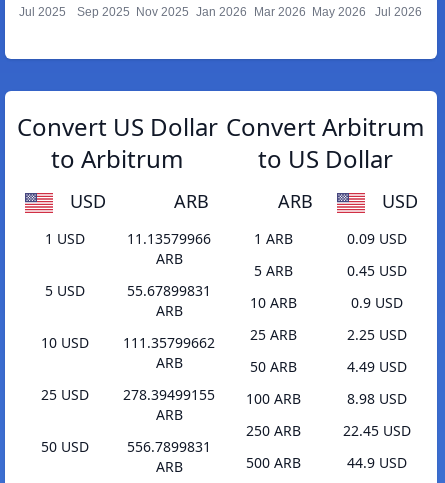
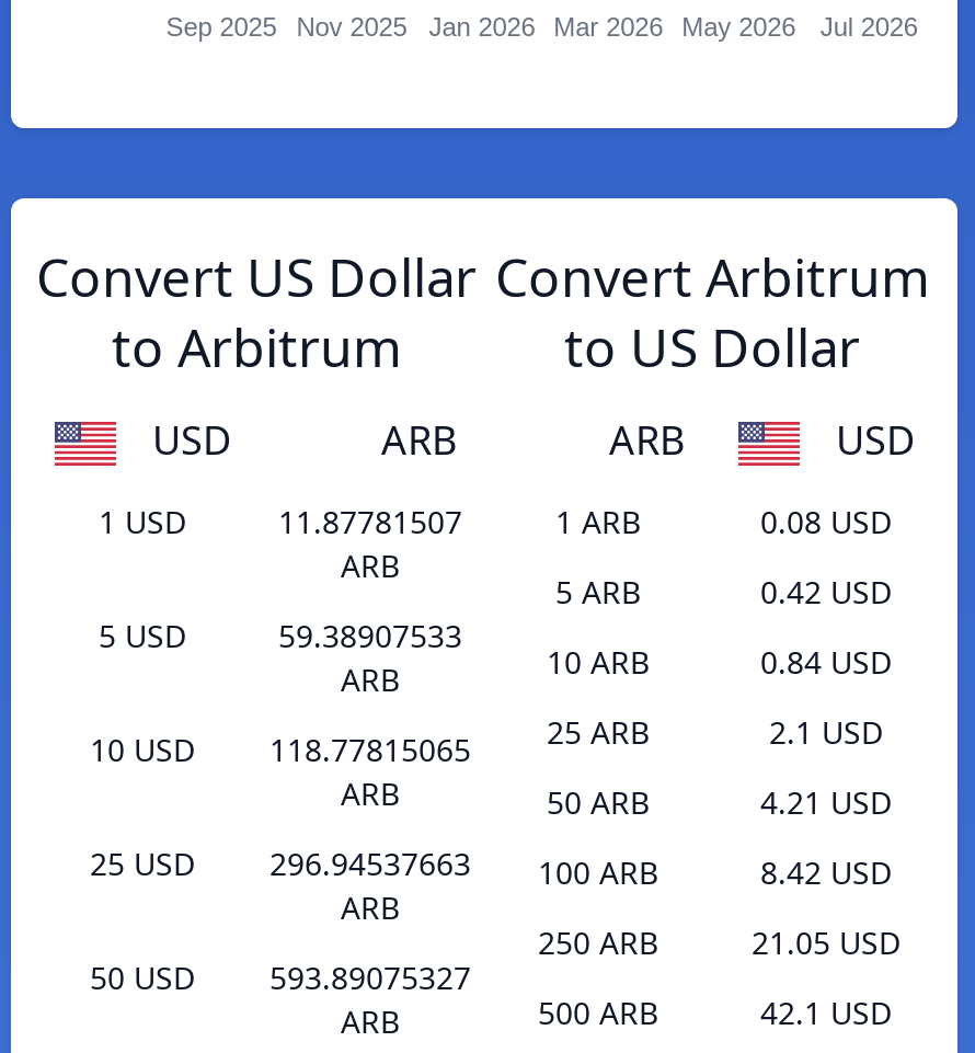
- Jul 2025
- Sep 2025 Nov 2025 Jan 2026 Mar 2026 May 2026
+ Sep 2025
+ Nov 2025
+ Jan 2026
+ Mar 2026
+ May 2026

- 11.13579966
+ 11.87781507

- 0.09 USD
+ 0.08 USD

- 0.45 USD
+ 0.42 USD

- 55.67899831
+ 59.38907533

- 0.9 USD
+ 0.84 USD

- 10 USD 111.35799662 25 ARB
+ 10 USD 118.77815065 25 ARB

- 2.25 USD
+ 2.1 USD

- 4.49 USD
+ 4.21 USD

- 25 USD 278.39499155 100 ARB
+ 25 USD 296.94537663 100 ARB

- 8.98 USD
+ 8.42 USD

- 22.45 USD
+ 21.05 USD

- 50 USD 556.7899831
+ 50 USD 593.89075327

- 44.9 USD
+ 42.1 USD
